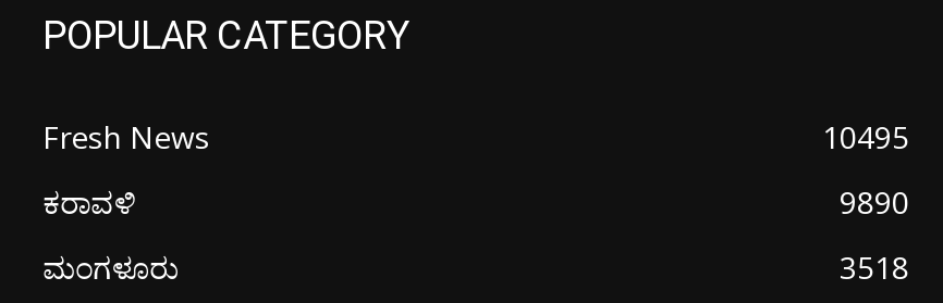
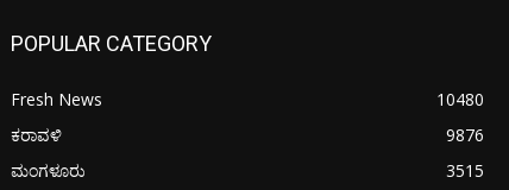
- 10495
+ 10480

- 9890
+ 9876

- 3518
+ 3515
